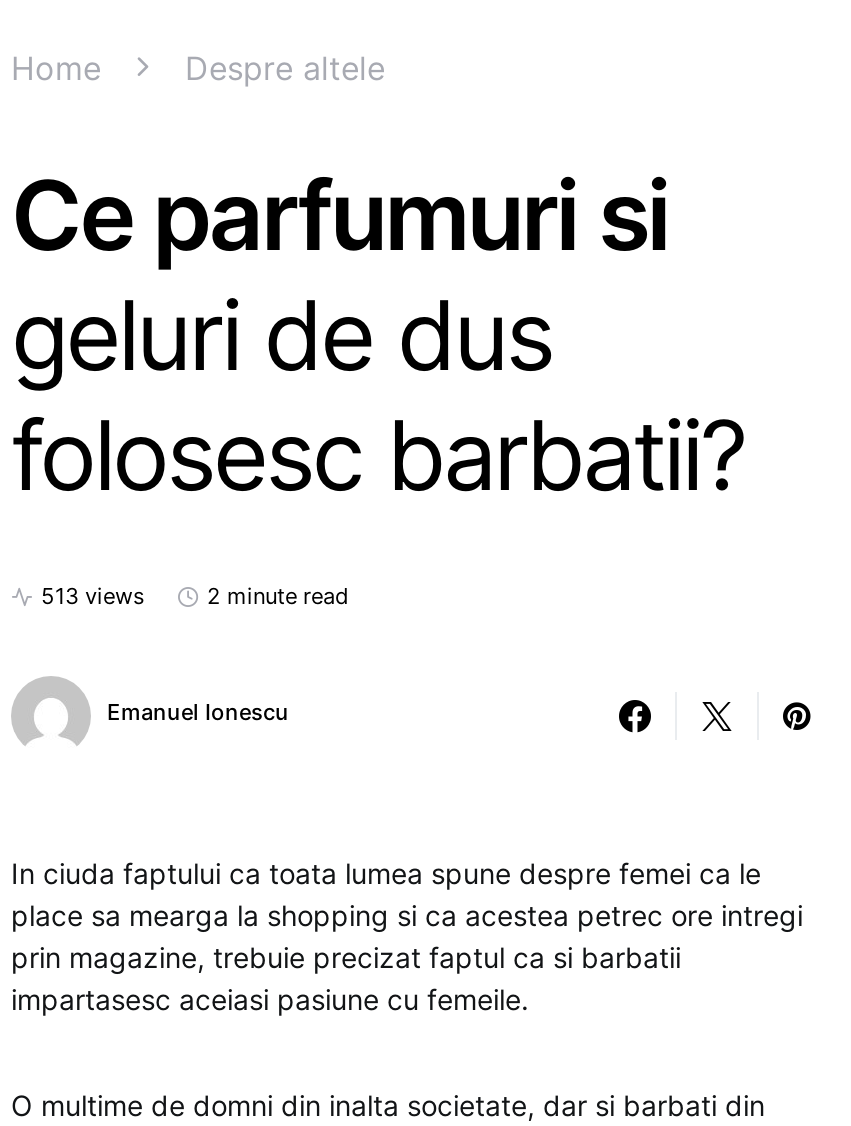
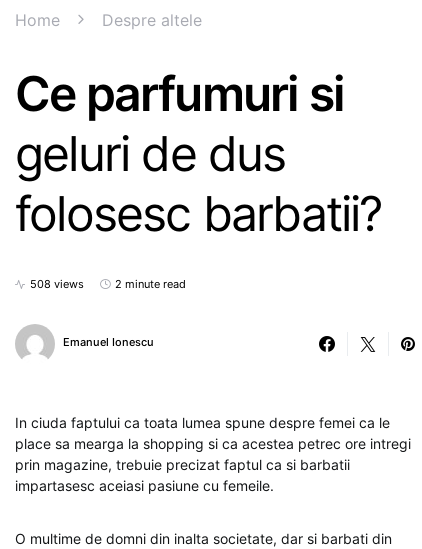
- 513 views
+ 508 views
